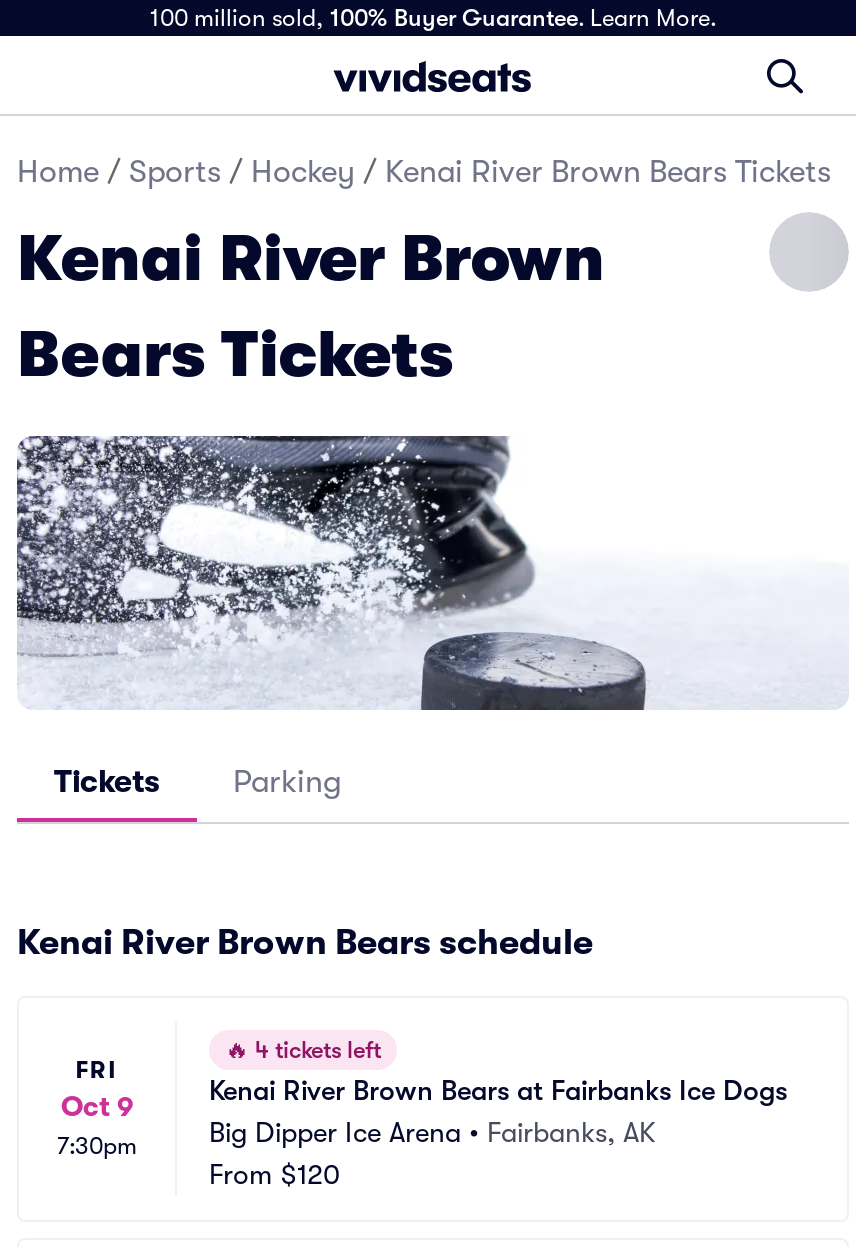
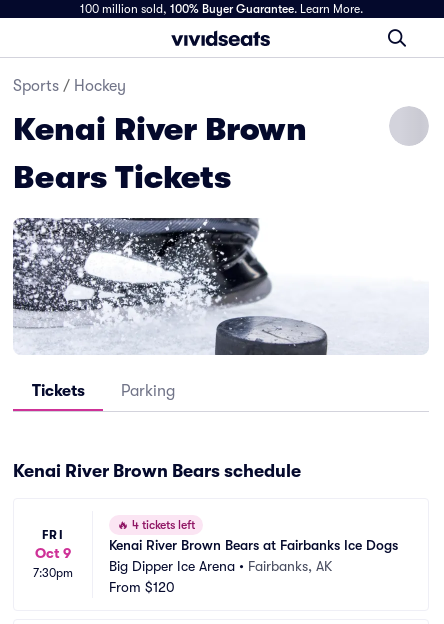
- Home / Sports / Hockey / Kenai River Brown Bears Tickets
+ Sports / Hockey
